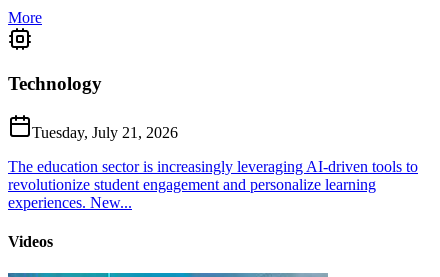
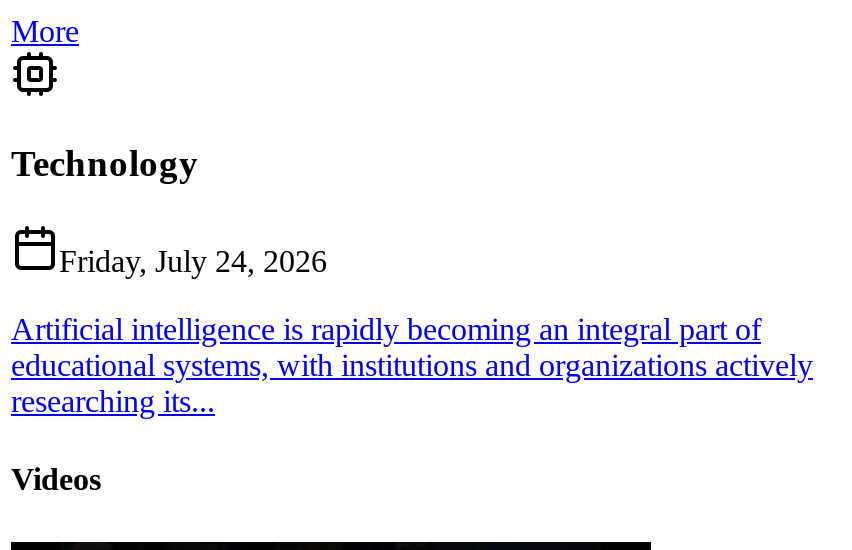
- Tuesday, July 21, 2026
+ Friday, July 24, 2026

- The education sector is increasingly leveraging AI-driven tools to
- revolutionize student engagement and personalize learning
- experiences. New...
+ Artificial intelligence is rapidly becoming an integral part of
+ educational systems, with institutions and organizations actively
+ researching its...
